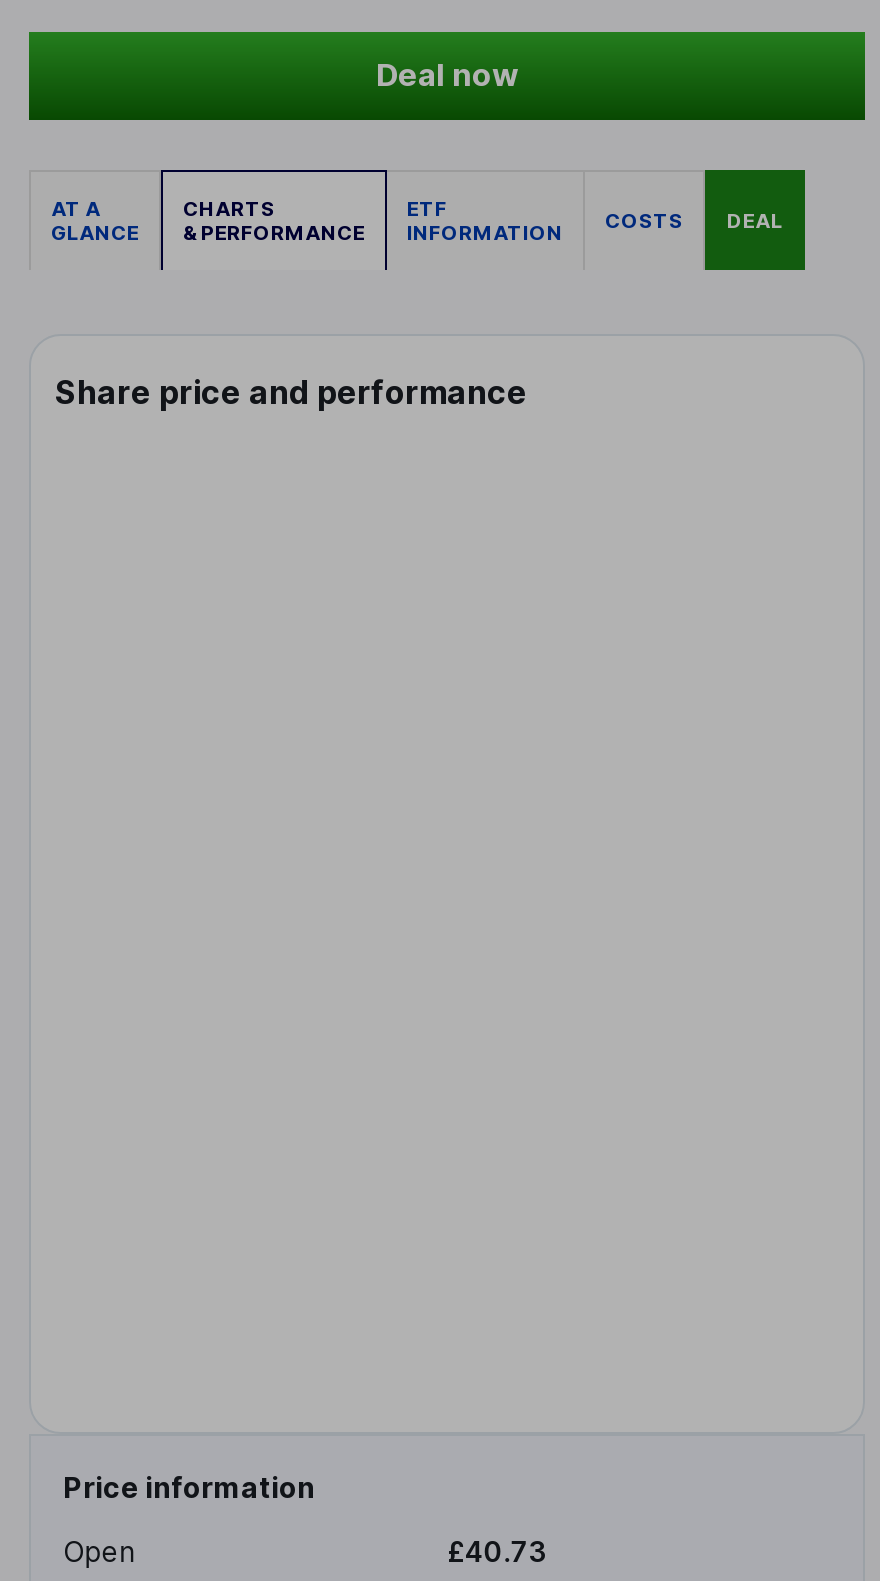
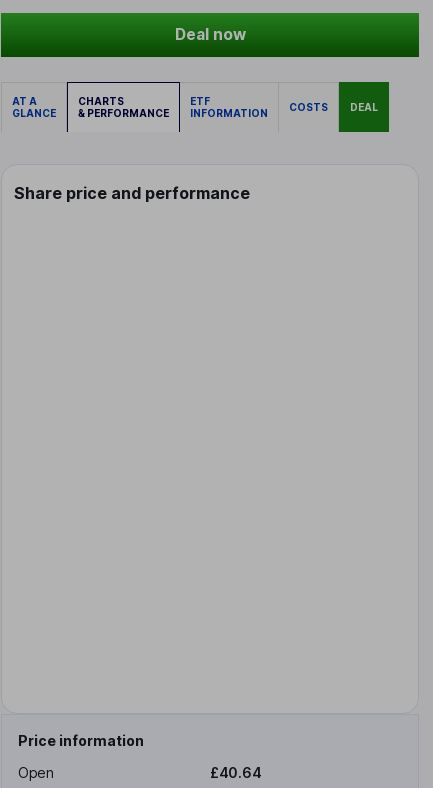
- £40.73
+ £40.64
